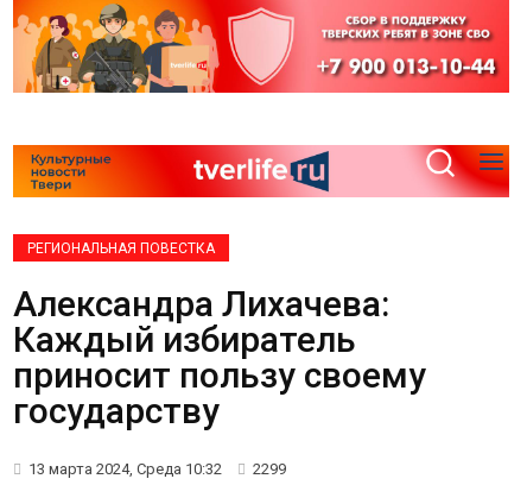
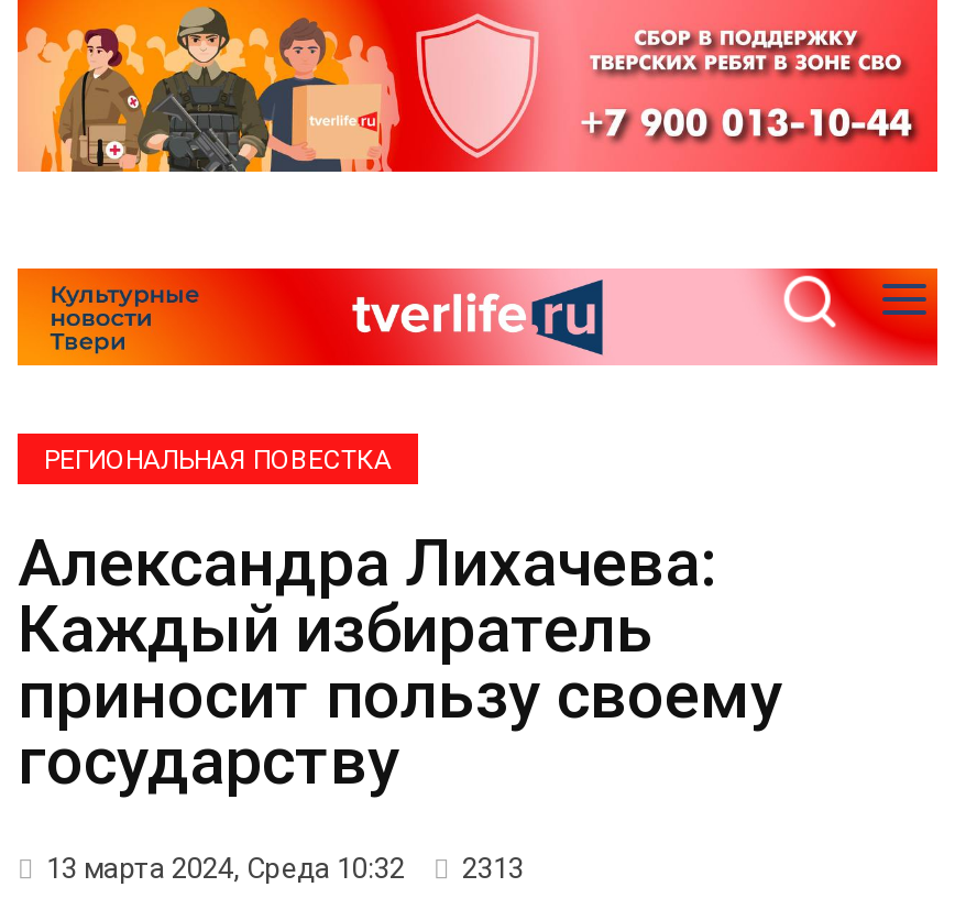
- 13 марта 2024, Среда 10:32 2299
+ 13 марта 2024, Среда 10:32 2313
